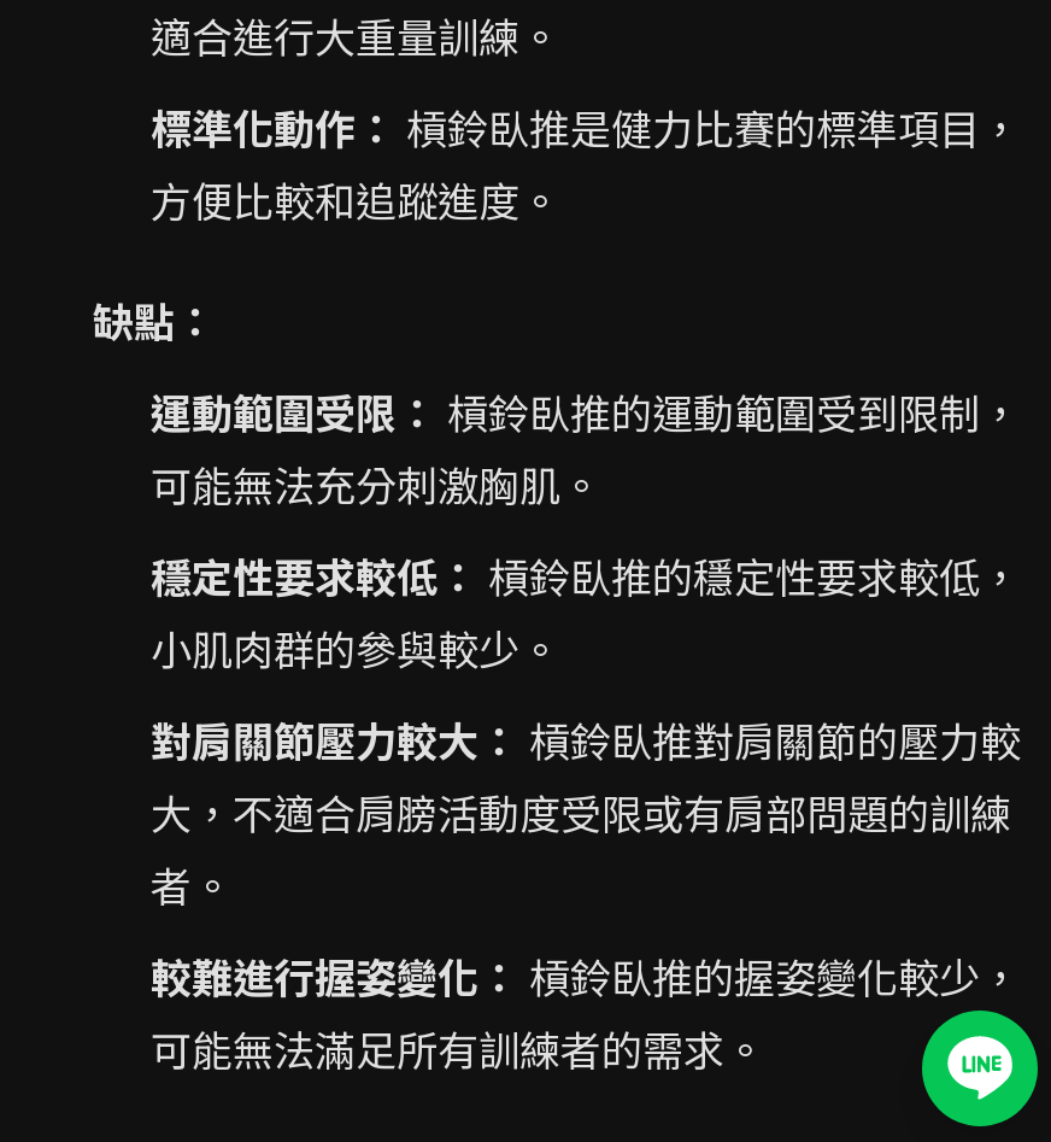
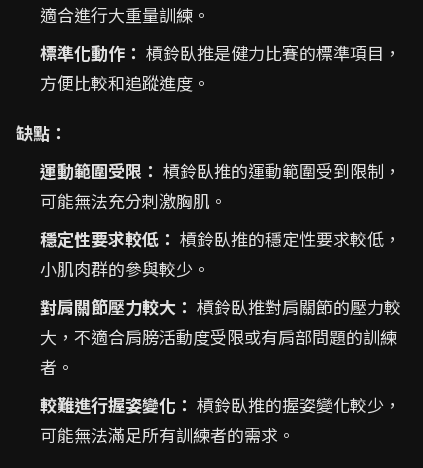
- [image]
